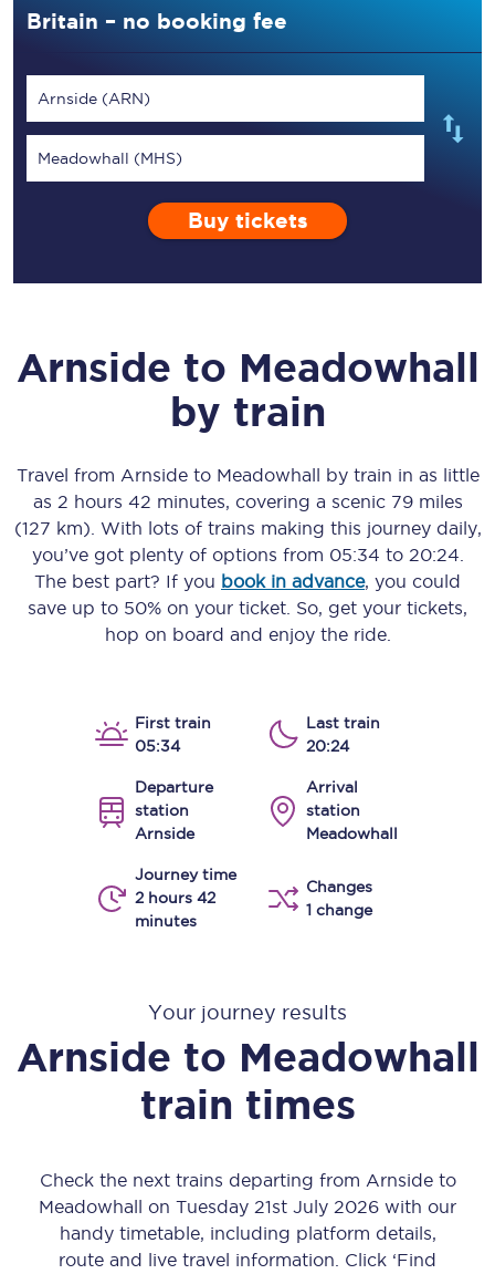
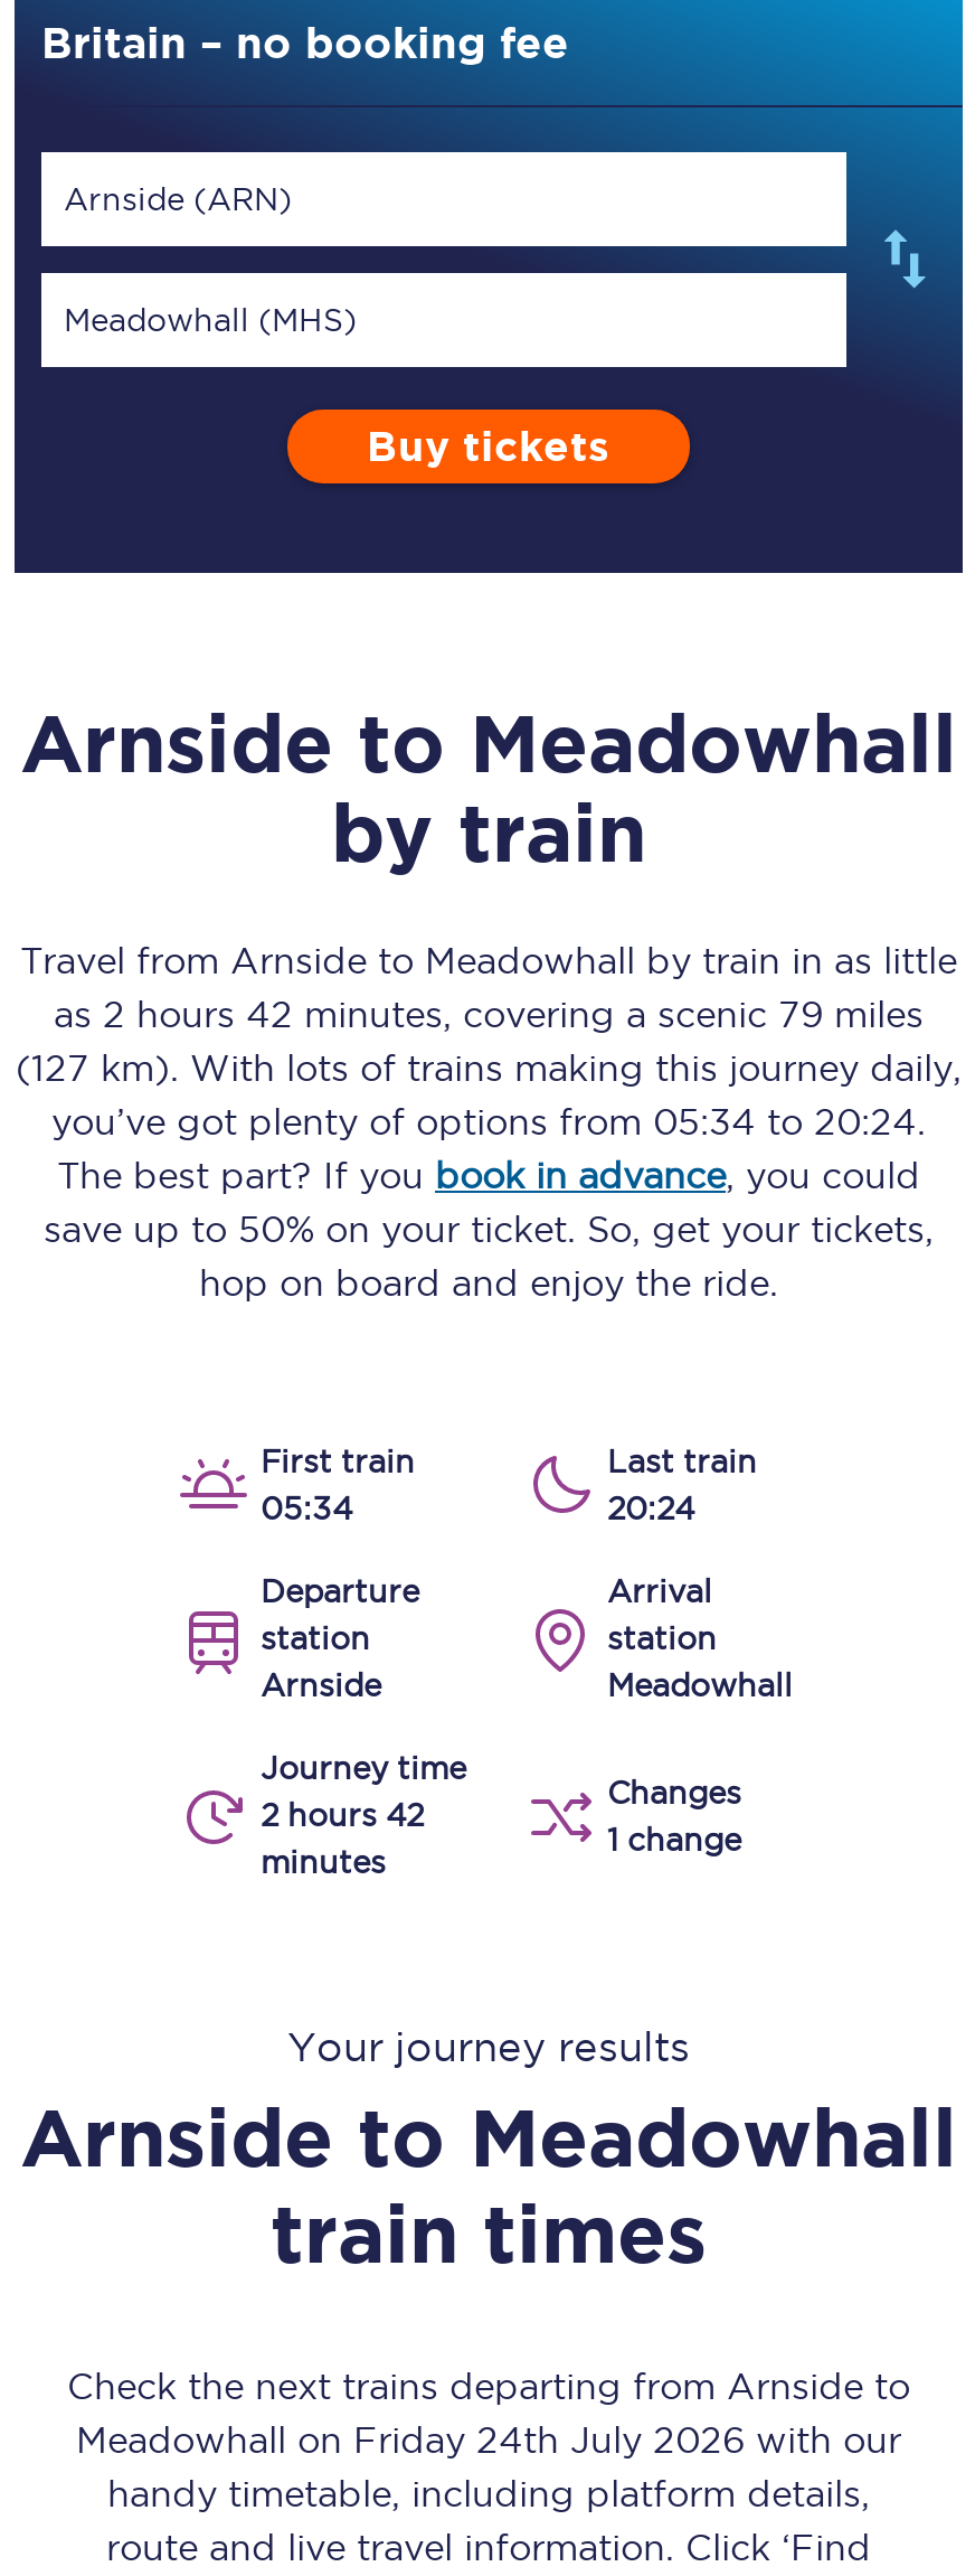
- Meadowhall on Tuesday 21st July 2026 with our
+ Meadowhall on Friday 24th July 2026 with our
